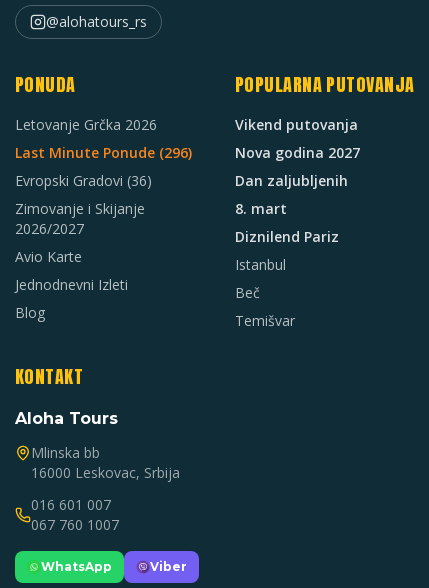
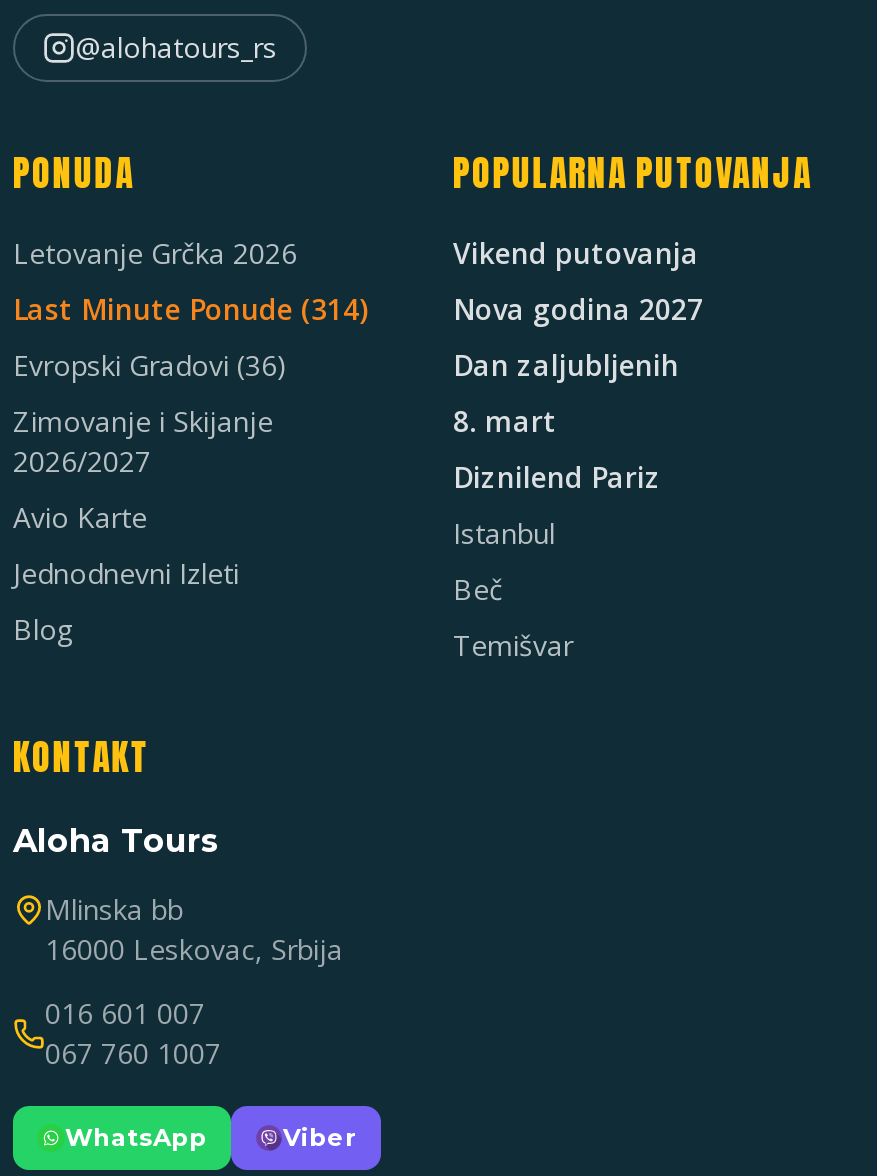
- Last Minute Ponude (296)
+ Last Minute Ponude (314)
